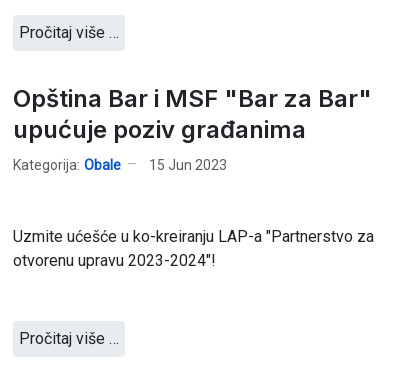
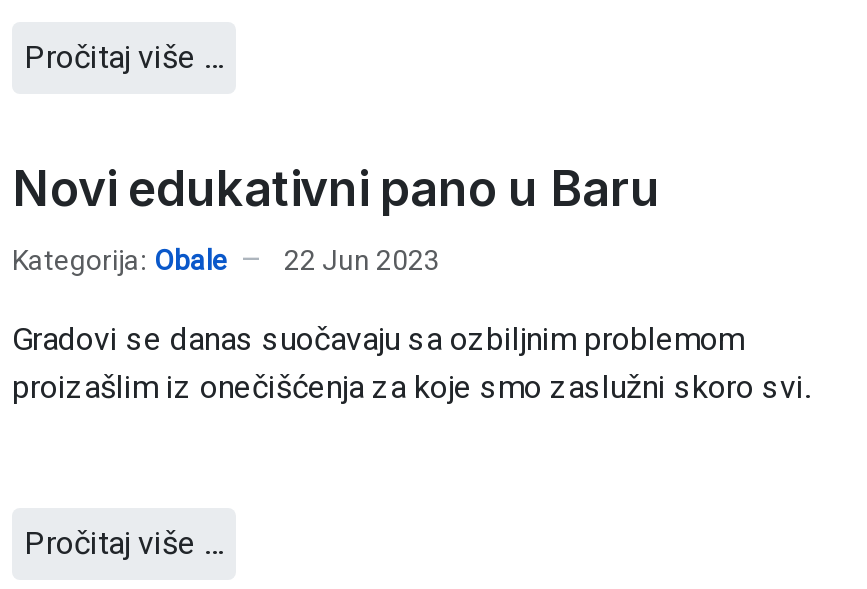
- Opština Bar i MSF "Bar za Bar"
- upućuje poziv građanima
+ Novi edukativni pano u Baru

- Kategorija: Obale 15 Jun 2023
+ Kategorija: Obale 22 Jun 2023

- Uzmite ućešće u ko-kreiranju LAP-a "Partnerstvo za
- otvorenu upravu 2023-2024"!
+ Gradovi se danas suočavaju sa ozbiljnim problemom
+ proizašlim iz onečišćenja za koje smo zaslužni skoro svi.
